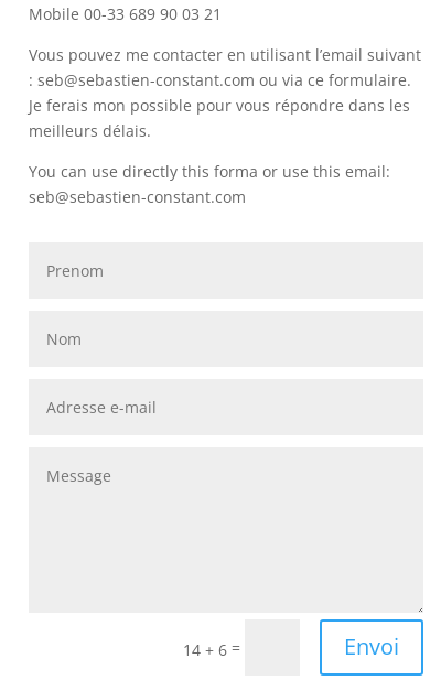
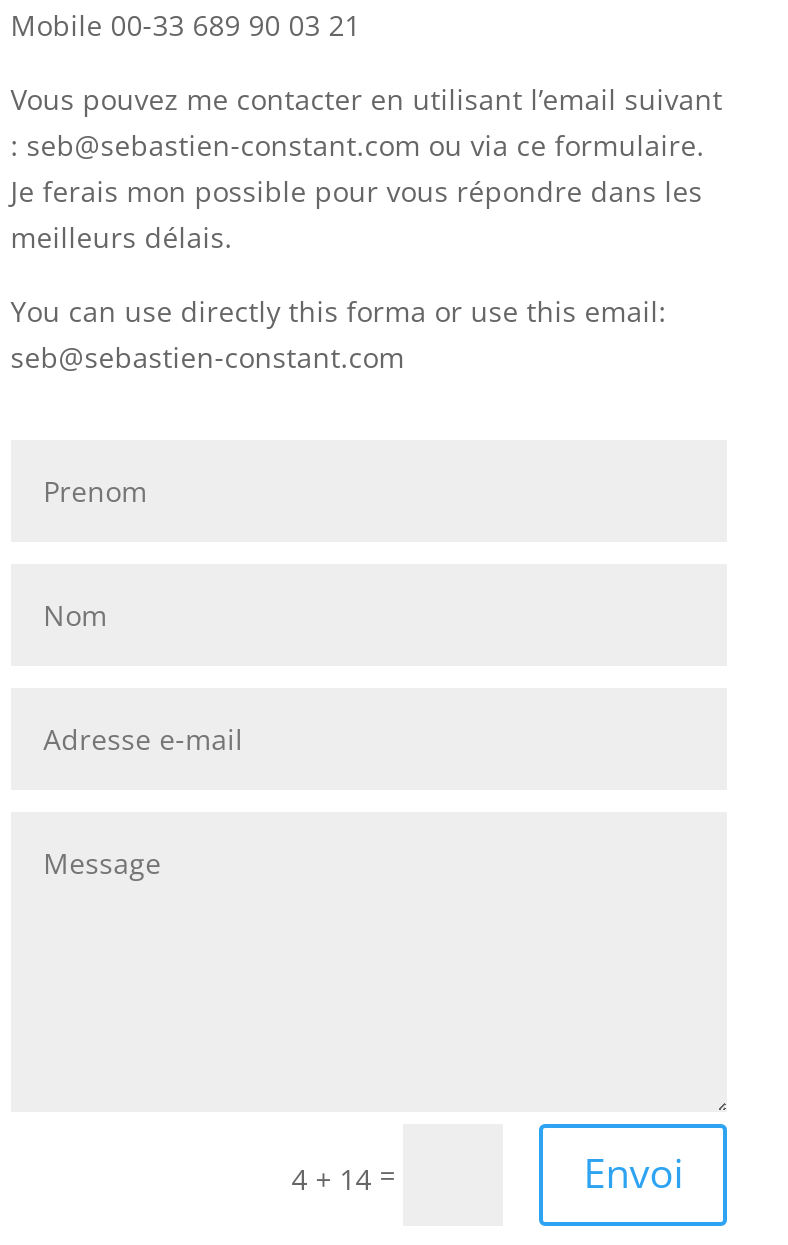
- 14 + 6 =
+ 4 + 14 =
